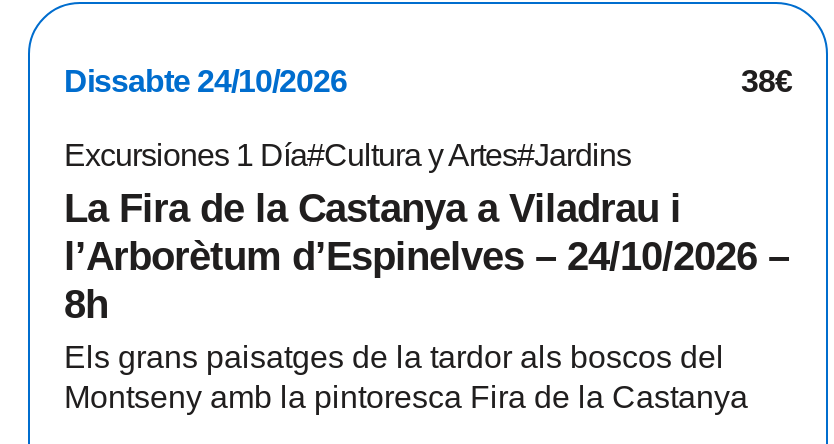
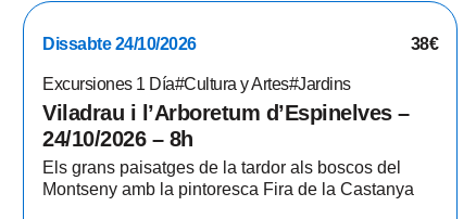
- La Fira de la Castanya a Viladrau i
- l’Arborètum d’Espinelves – 24/10/2026 –
- 8h
+ Viladrau i l’Arboretum d’Espinelves –
+ 24/10/2026 – 8h
